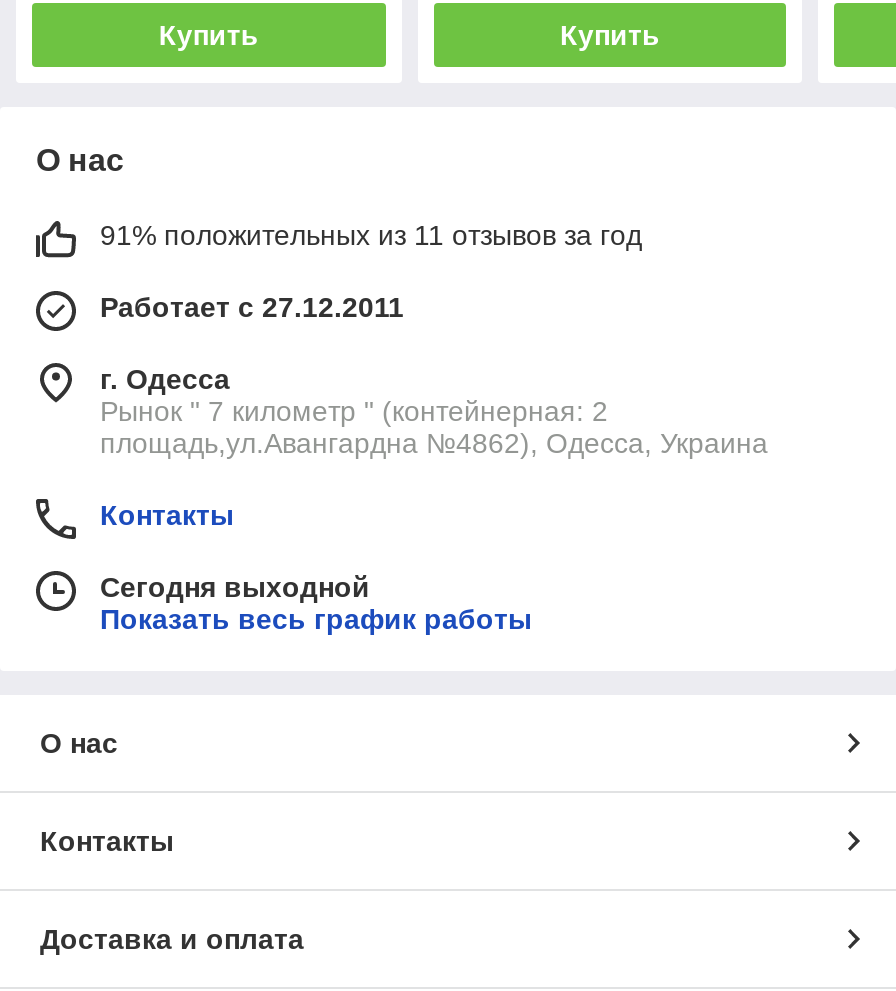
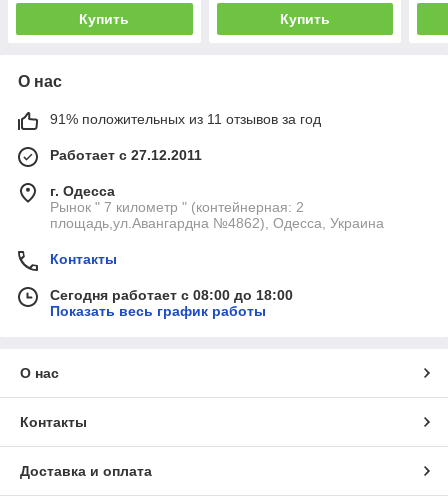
- Сегодня выходной
+ Сегодня работает с 08:00 до 18:00
